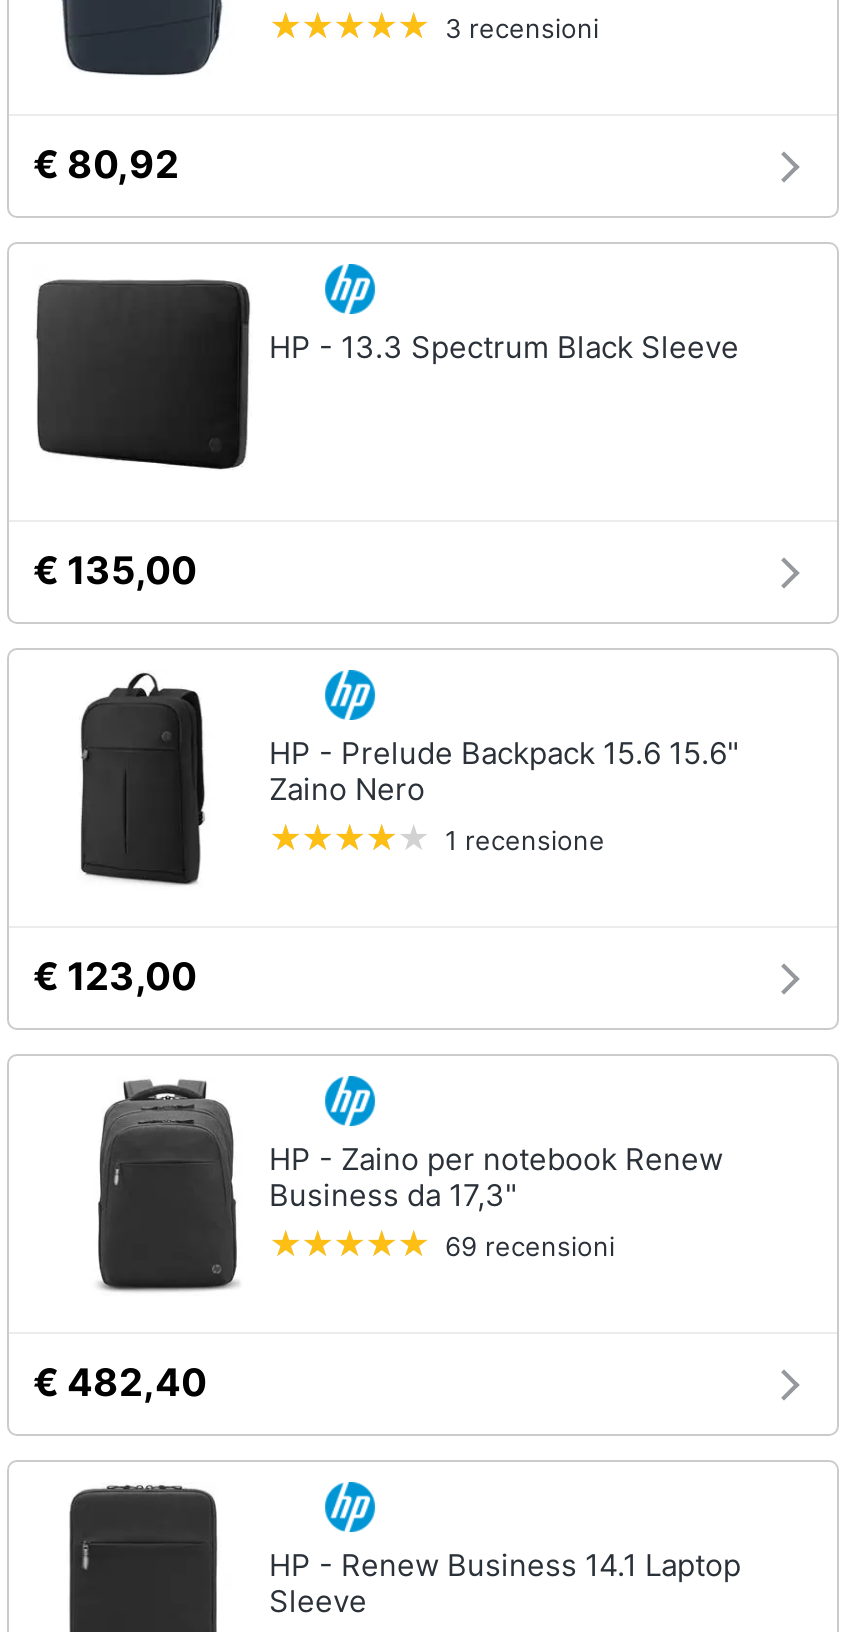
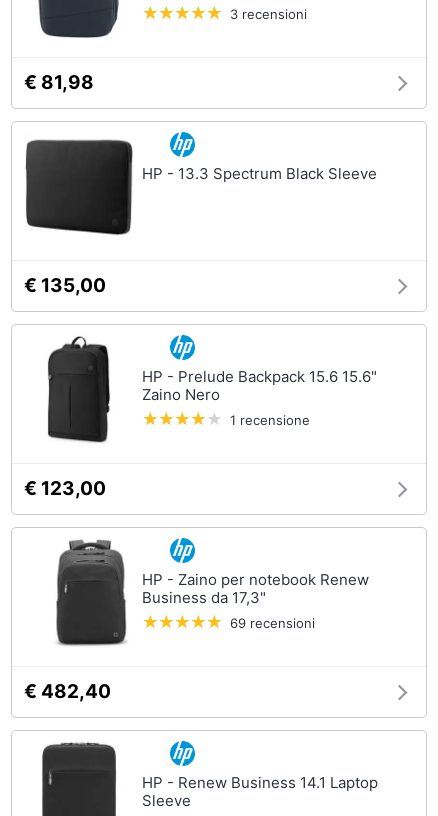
- € 80,92
+ € 81,98
